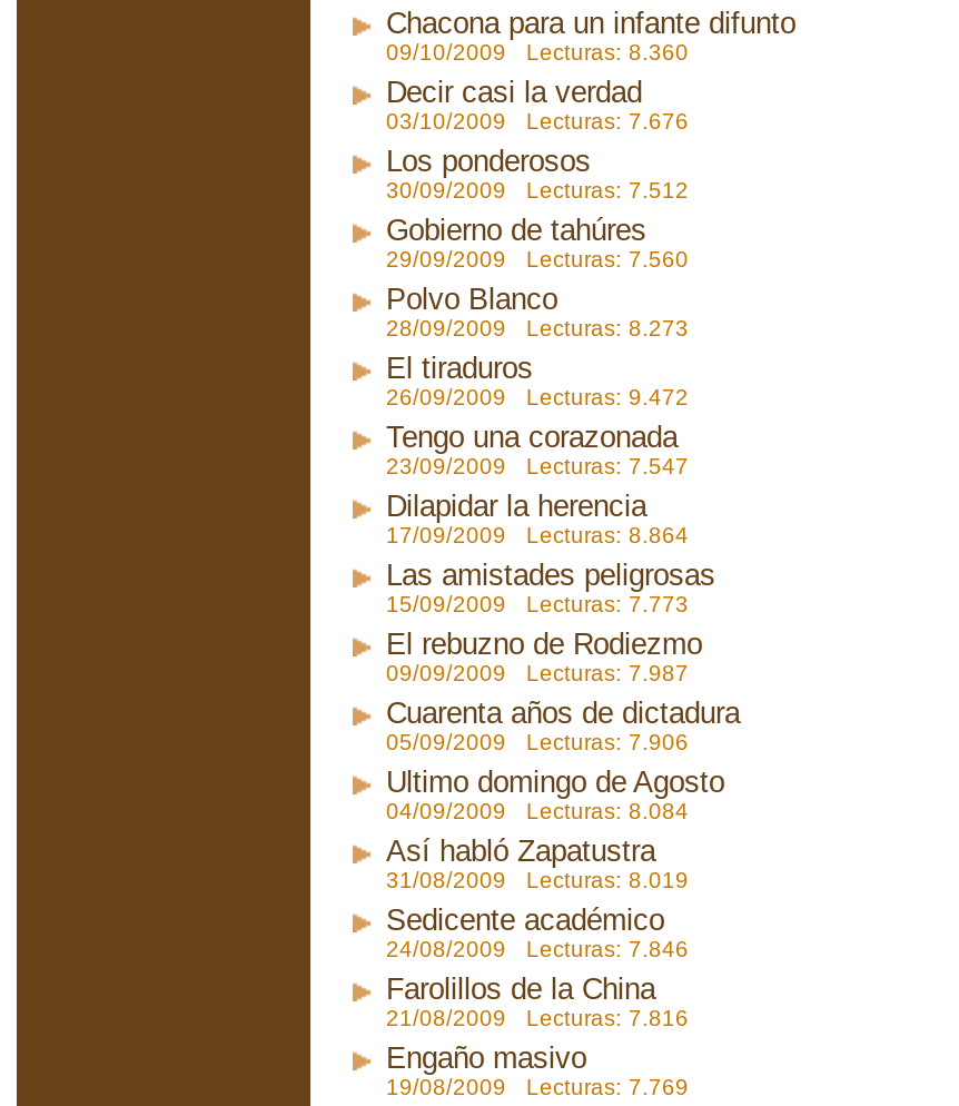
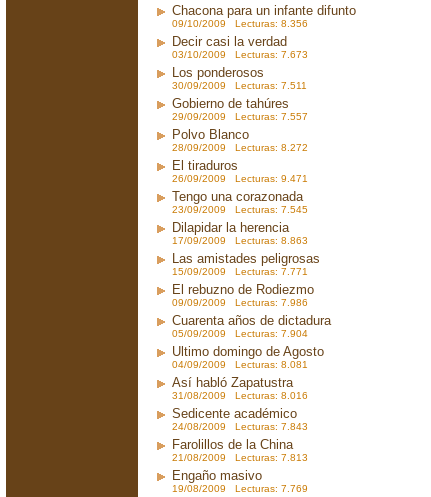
- 09/10/2009 Lecturas: 8.360
+ 09/10/2009 Lecturas: 8.356

- 03/10/2009 Lecturas: 7.676
+ 03/10/2009 Lecturas: 7.673

- 30/09/2009 Lecturas: 7.512
+ 30/09/2009 Lecturas: 7.511

- 29/09/2009 Lecturas: 7.560
+ 29/09/2009 Lecturas: 7.557

- 28/09/2009 Lecturas: 8.273
+ 28/09/2009 Lecturas: 8.272

- 26/09/2009 Lecturas: 9.472
+ 26/09/2009 Lecturas: 9.471

- 23/09/2009 Lecturas: 7.547
+ 23/09/2009 Lecturas: 7.545

- 17/09/2009 Lecturas: 8.864
+ 17/09/2009 Lecturas: 8.863

- 15/09/2009 Lecturas: 7.773
+ 15/09/2009 Lecturas: 7.771

- 09/09/2009 Lecturas: 7.987
+ 09/09/2009 Lecturas: 7.986

- 05/09/2009 Lecturas: 7.906
+ 05/09/2009 Lecturas: 7.904

- 04/09/2009 Lecturas: 8.084
+ 04/09/2009 Lecturas: 8.081

- 31/08/2009 Lecturas: 8.019
+ 31/08/2009 Lecturas: 8.016

- 24/08/2009 Lecturas: 7.846
+ 24/08/2009 Lecturas: 7.843

- 21/08/2009 Lecturas: 7.816
+ 21/08/2009 Lecturas: 7.813
